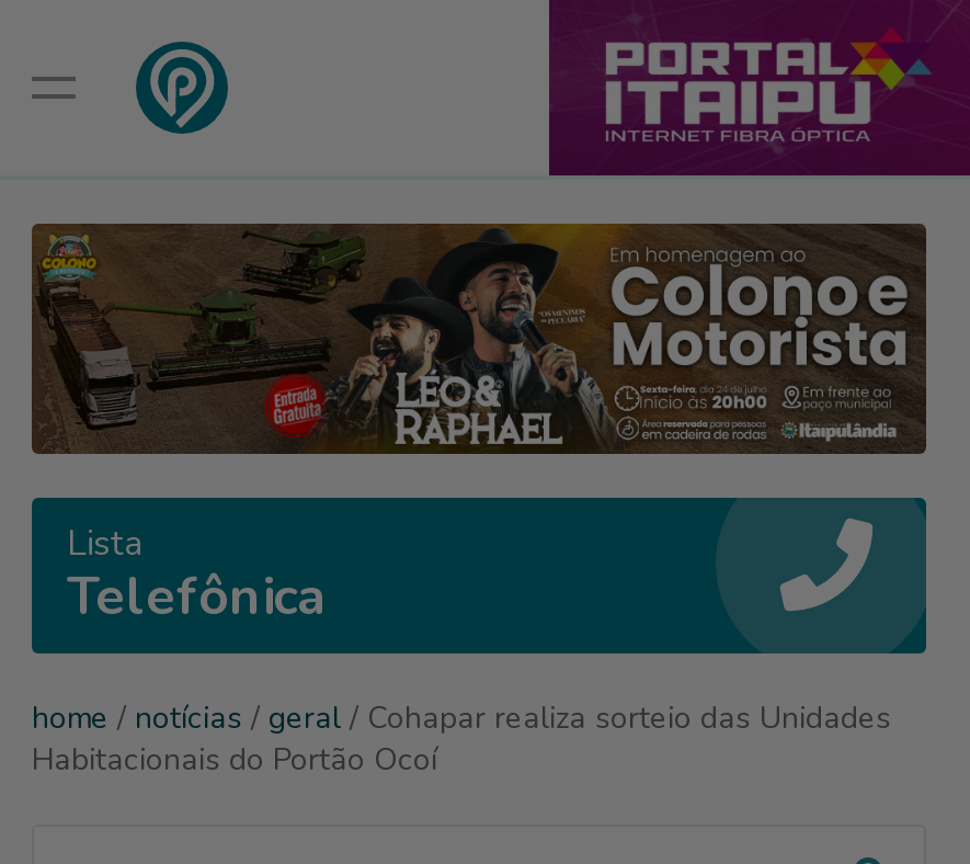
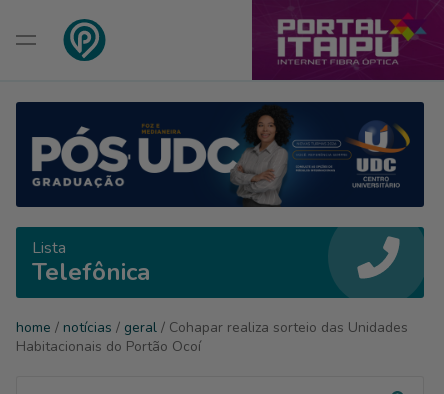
- [image]
+ [image]
